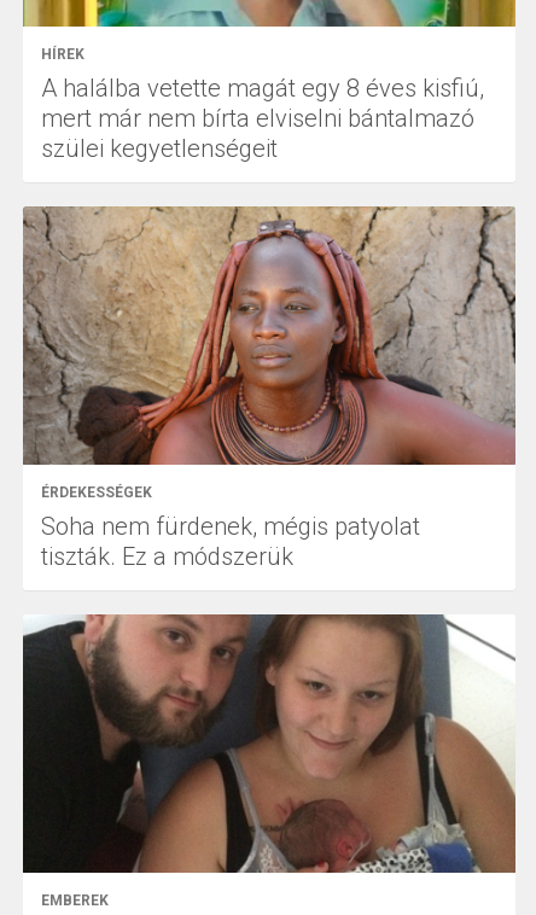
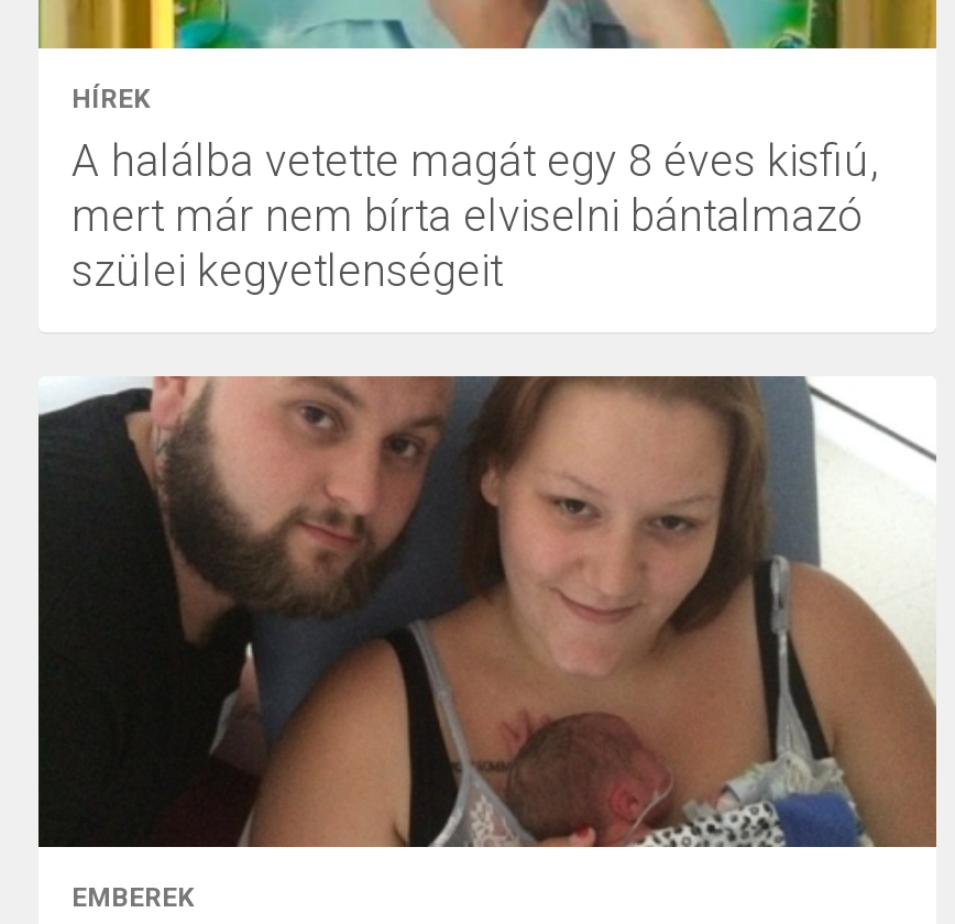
- [image]
- ÉRDEKESSÉGEK
- Soha nem fürdenek, mégis patyolat
- tiszták. Ez a módszerük
